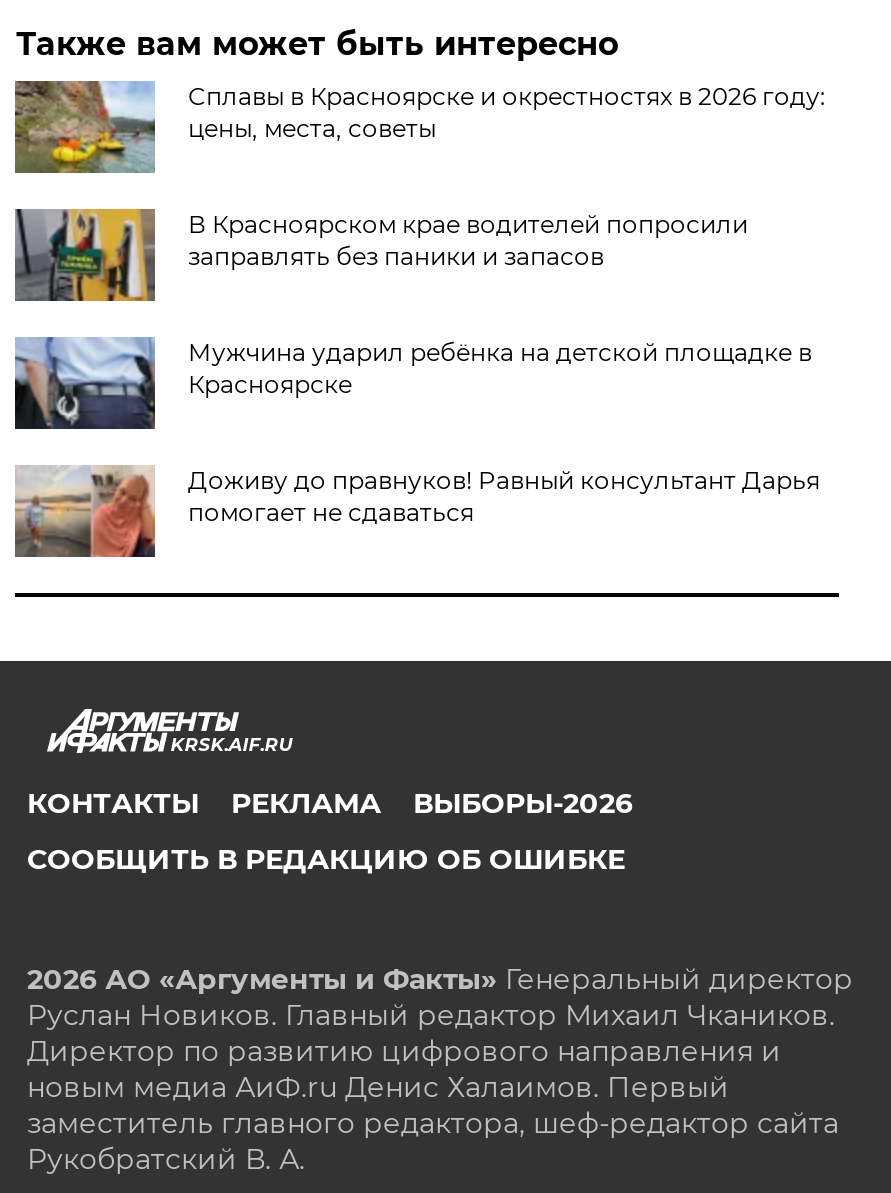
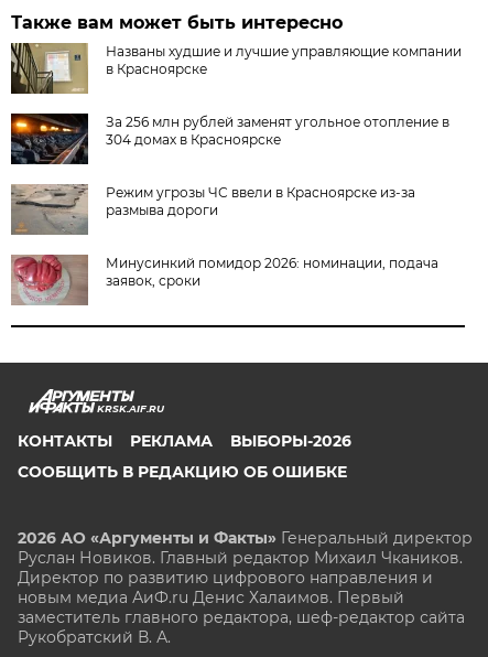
- [image]
- Сплавы в Красноярске и окрестностях в 2026 году:
- цены, места, советы
+ [image]
+ Названы худшие и лучшие управляющие компании
+ в Красноярске

- [image]
- В Красноярском крае водителей попросили
- заправлять без паники и запасов
+ [image]
+ За 256 млн рублей заменят угольное отопление в
+ 304 домах в Красноярске

- [image]
- Мужчина ударил ребёнка на детской площадке в
- Красноярске
+ [image]
+ Режим угрозы ЧС ввели в Красноярске из-за
+ размыва дороги

- [image]
- Доживу до правнуков! Равный консультант Дарья
- помогает не сдаваться
+ [image]
+ Минусинкий помидор 2026: номинации, подача
+ заявок, сроки
